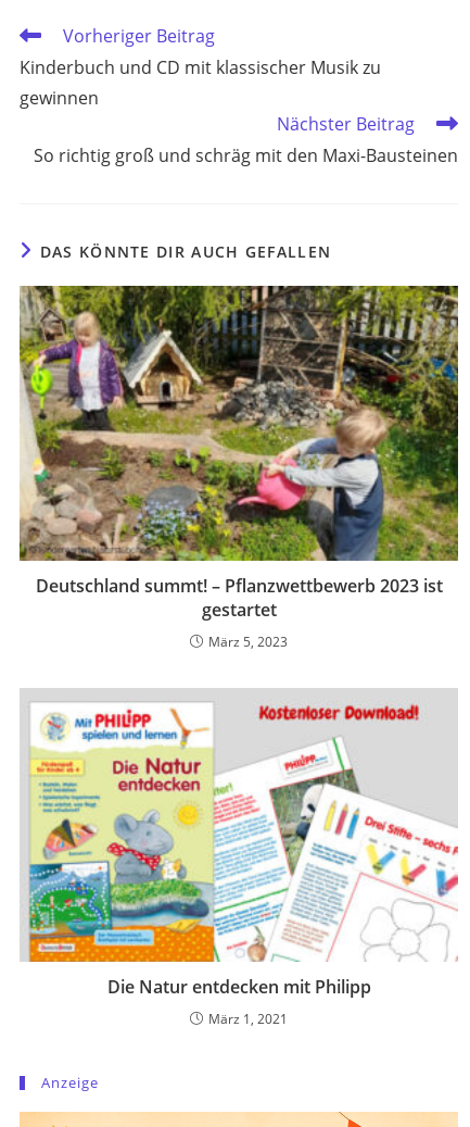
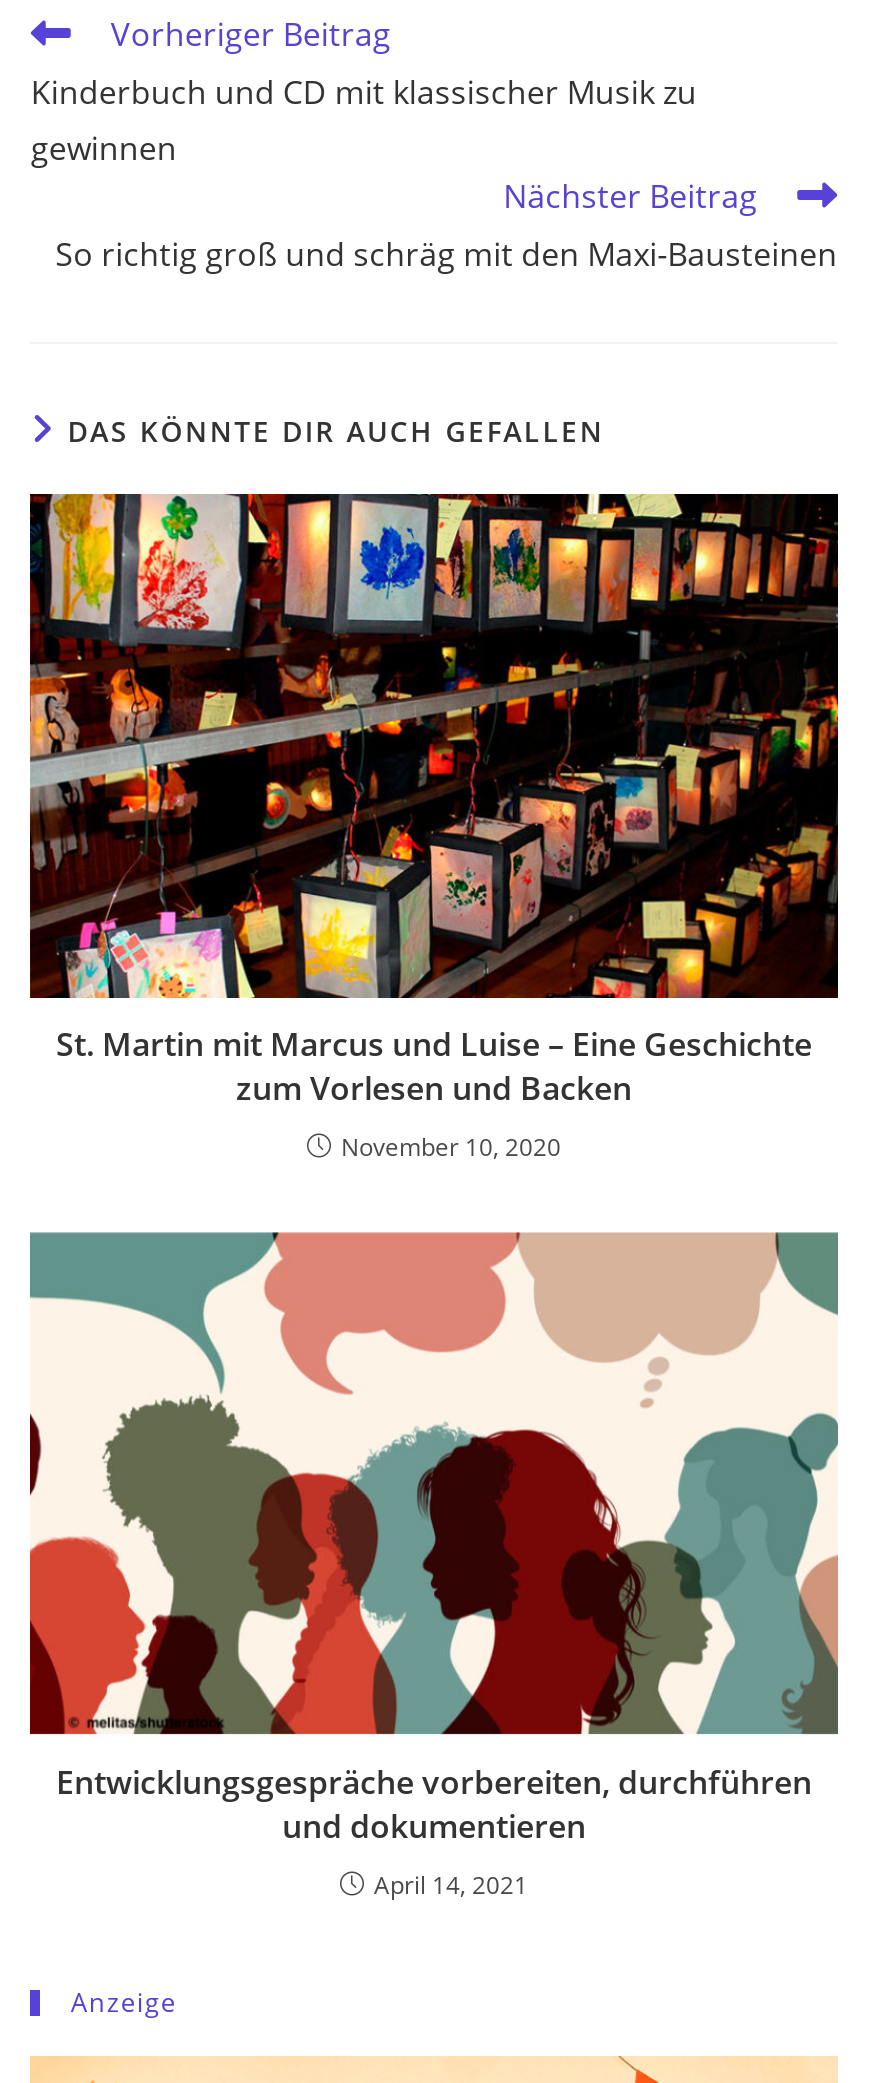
- [image]
- Deutschland summt! – Pflanzwettbewerb 2023 ist
- gestartet
+ [image]
+ St. Martin mit Marcus und Luise – Eine Geschichte
+ zum Vorlesen und Backen

- März 5, 2023
+ November 10, 2020

- [image]
- Die Natur entdecken mit Philipp
+ [image]
+ Entwicklungsgespräche vorbereiten, durchführen
+ und dokumentieren

- März 1, 2021
+ April 14, 2021
